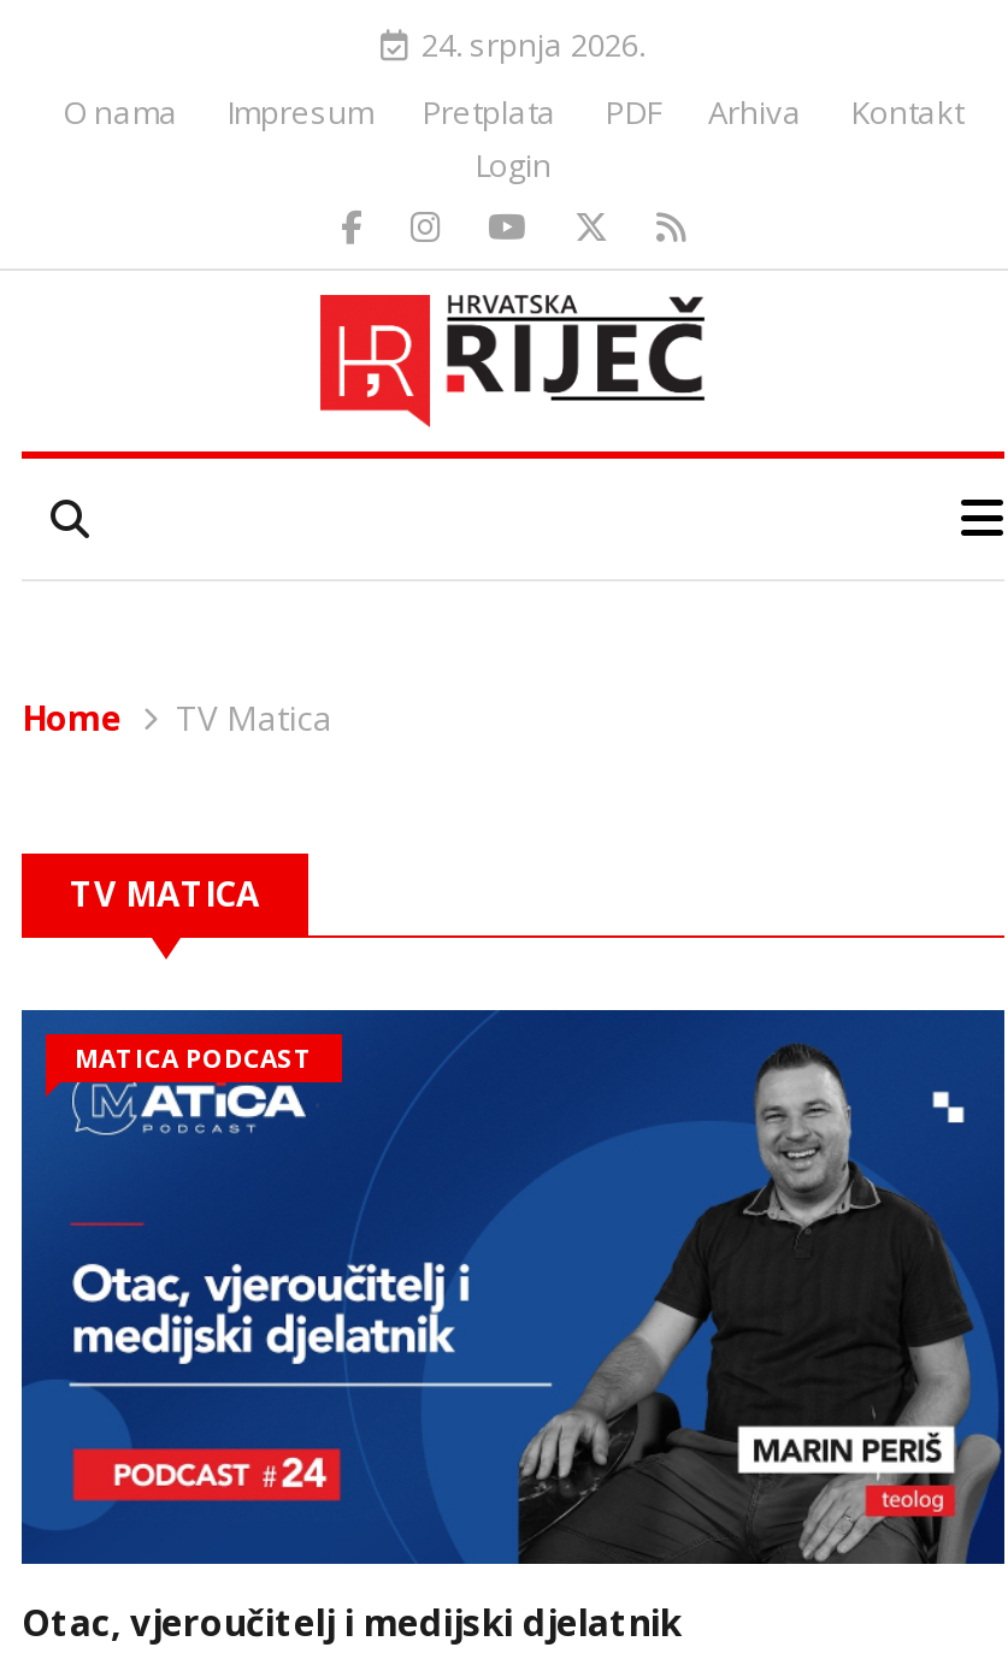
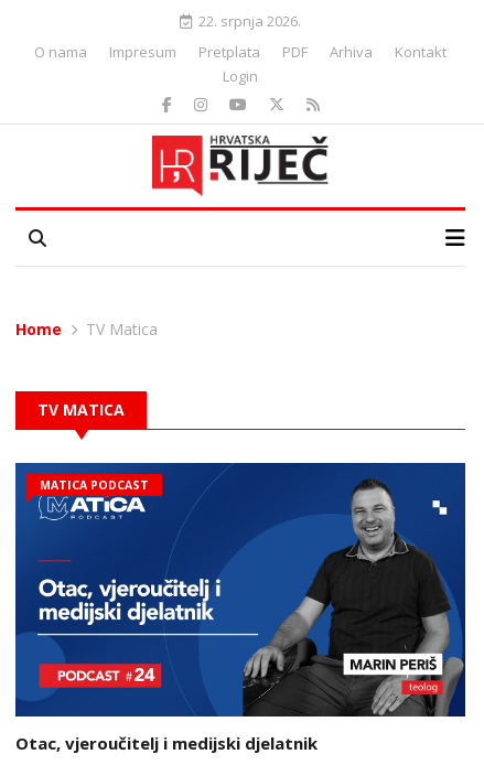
- 24. srpnja 2026.
+ 22. srpnja 2026.
